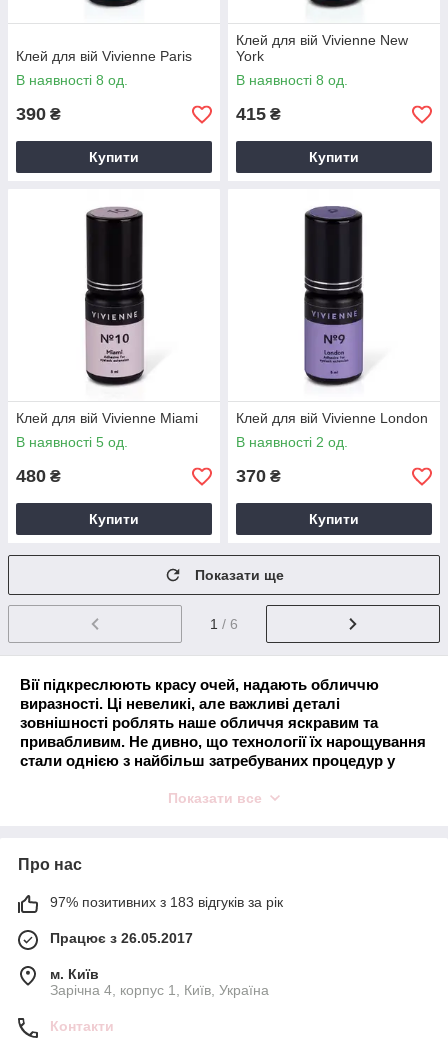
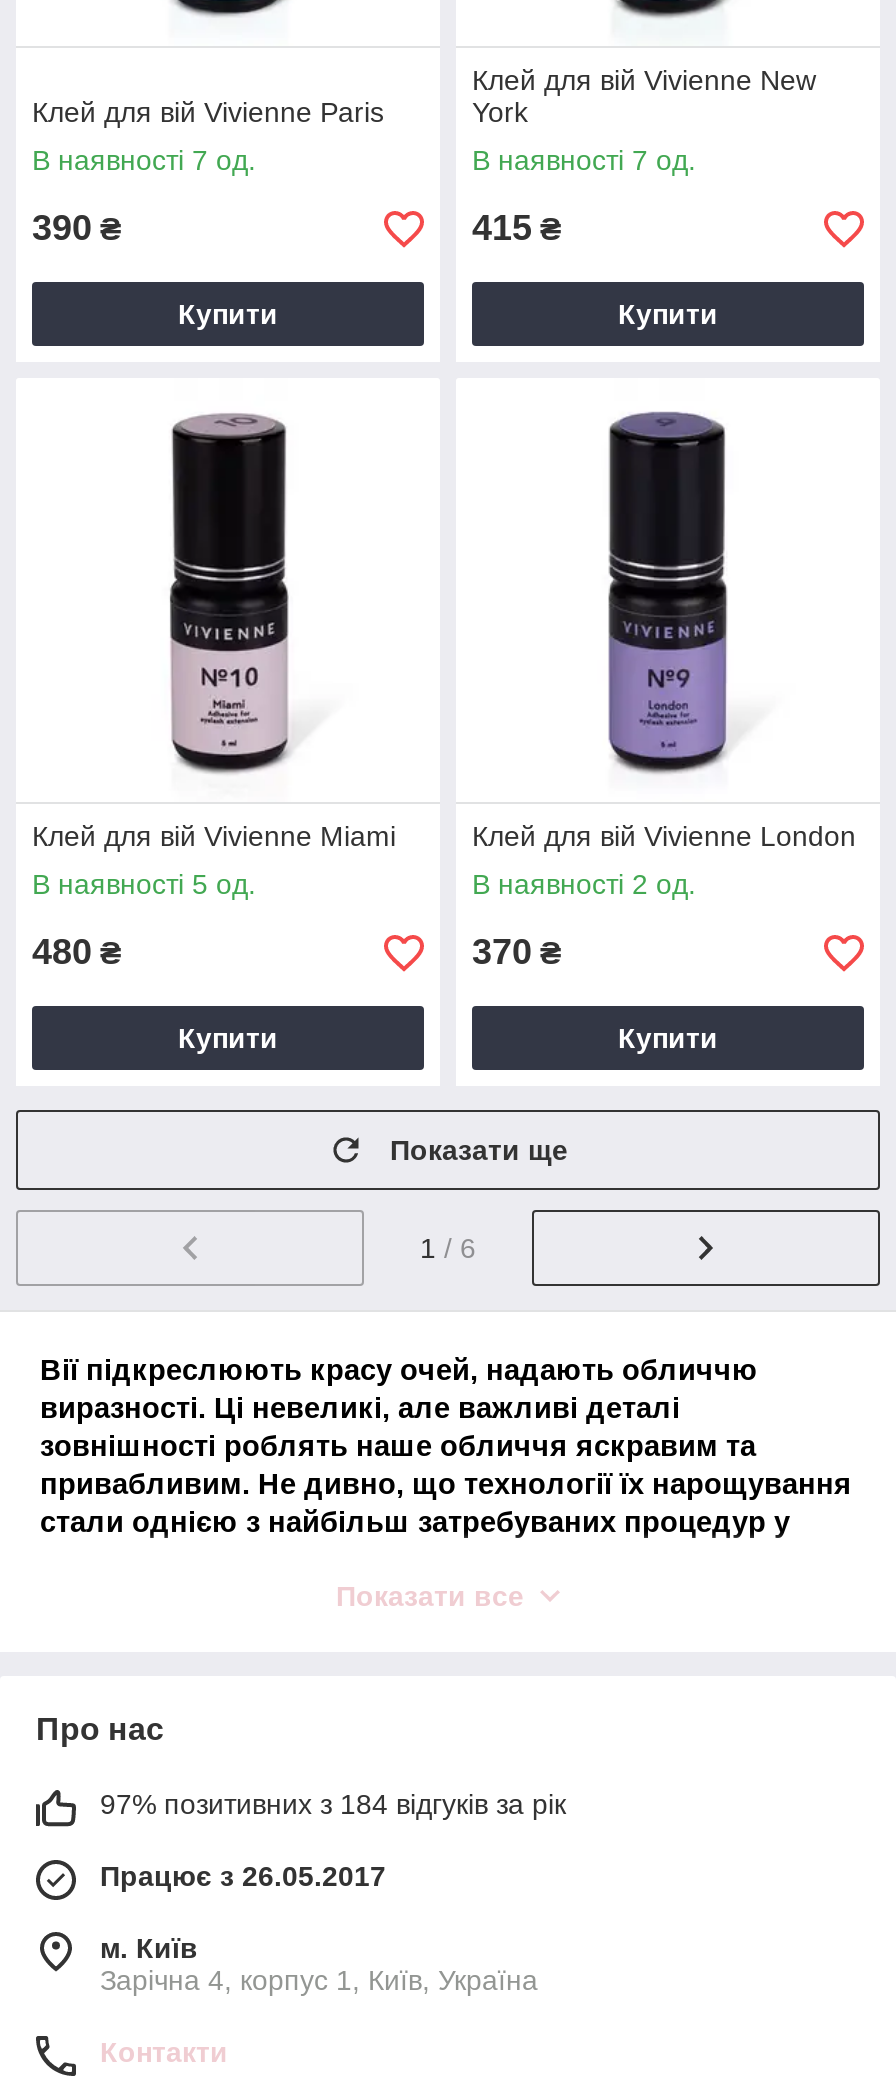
- В наявності 8 од.
+ В наявності 7 од.

- В наявності 8 од.
+ В наявності 7 од.

- 97% позитивних з 183 відгуків за рік
+ 97% позитивних з 184 відгуків за рік
